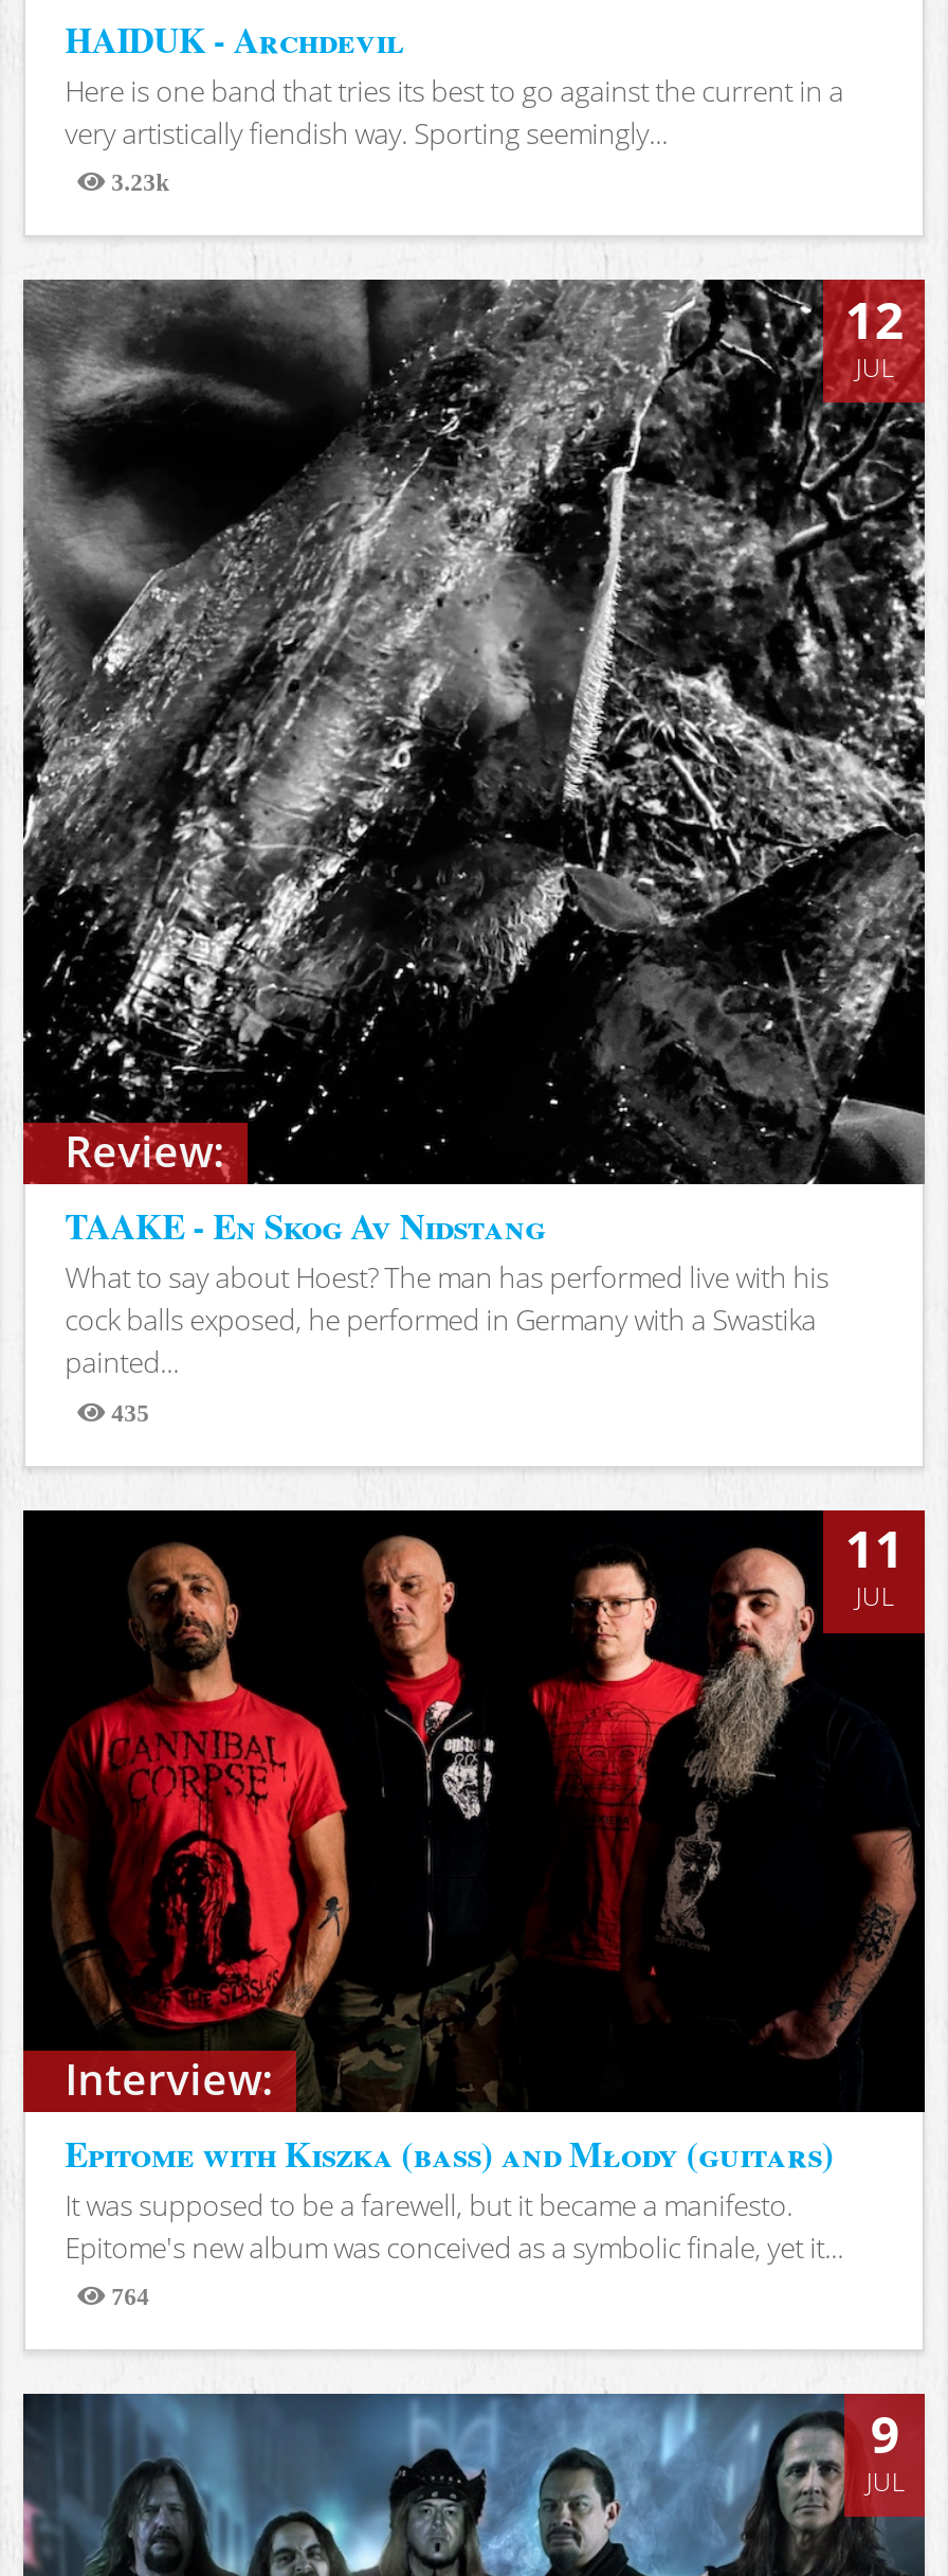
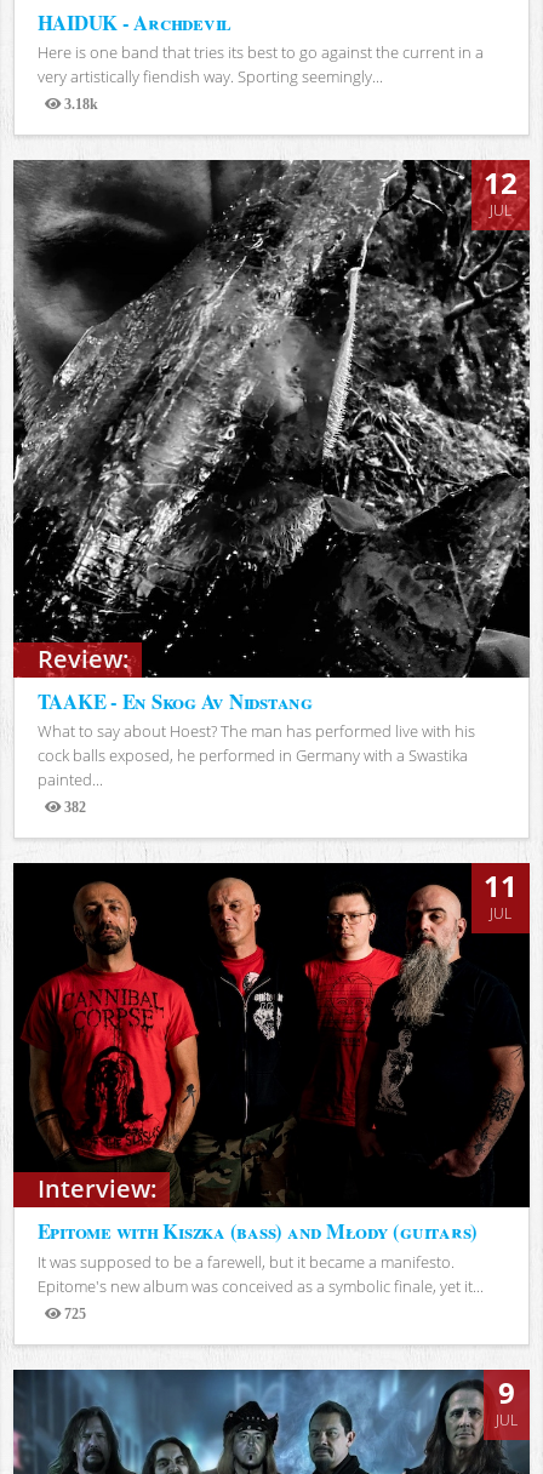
- 3.23k
+ 3.18k

- 435
+ 382

- 764
+ 725
